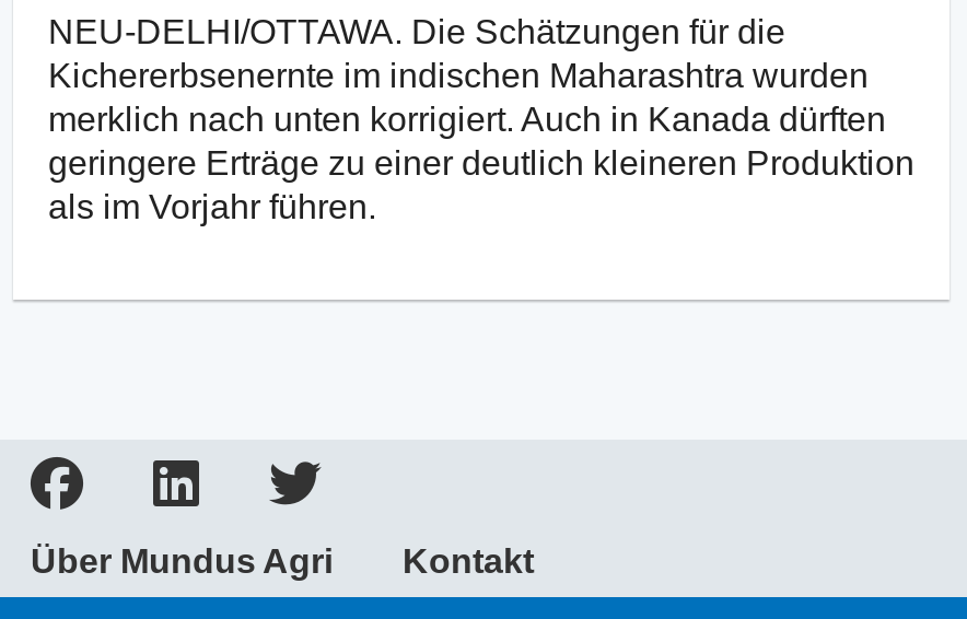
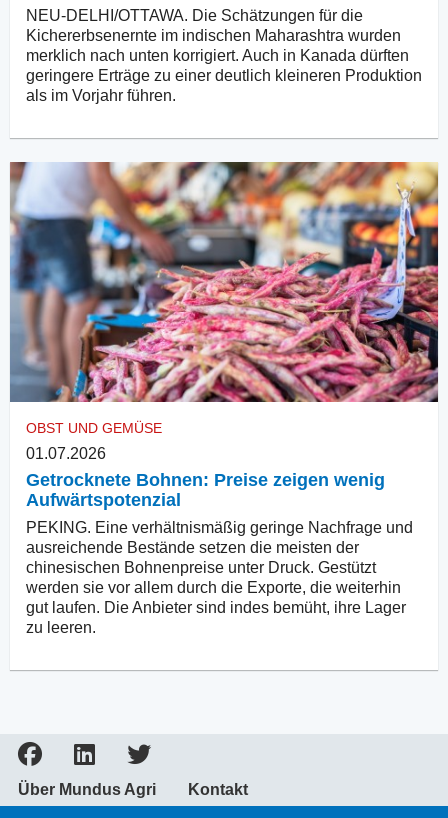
+ [image]
+ OBST UND GEMÜSE
+ 01.07.2026
+ Getrocknete Bohnen: Preise zeigen wenig
+ Aufwärtspotenzial
+ PEKING. Eine verhältnismäßig geringe Nachfrage und
+ ausreichende Bestände setzen die meisten der
+ chinesischen Bohnenpreise unter Druck. Gestützt
+ werden sie vor allem durch die Exporte, die weiterhin
+ gut laufen. Die Anbieter sind indes bemüht, ihre Lager
+ zu leeren.
